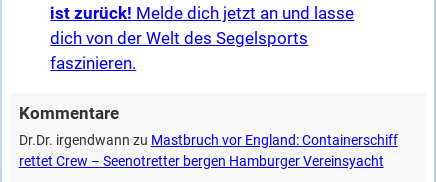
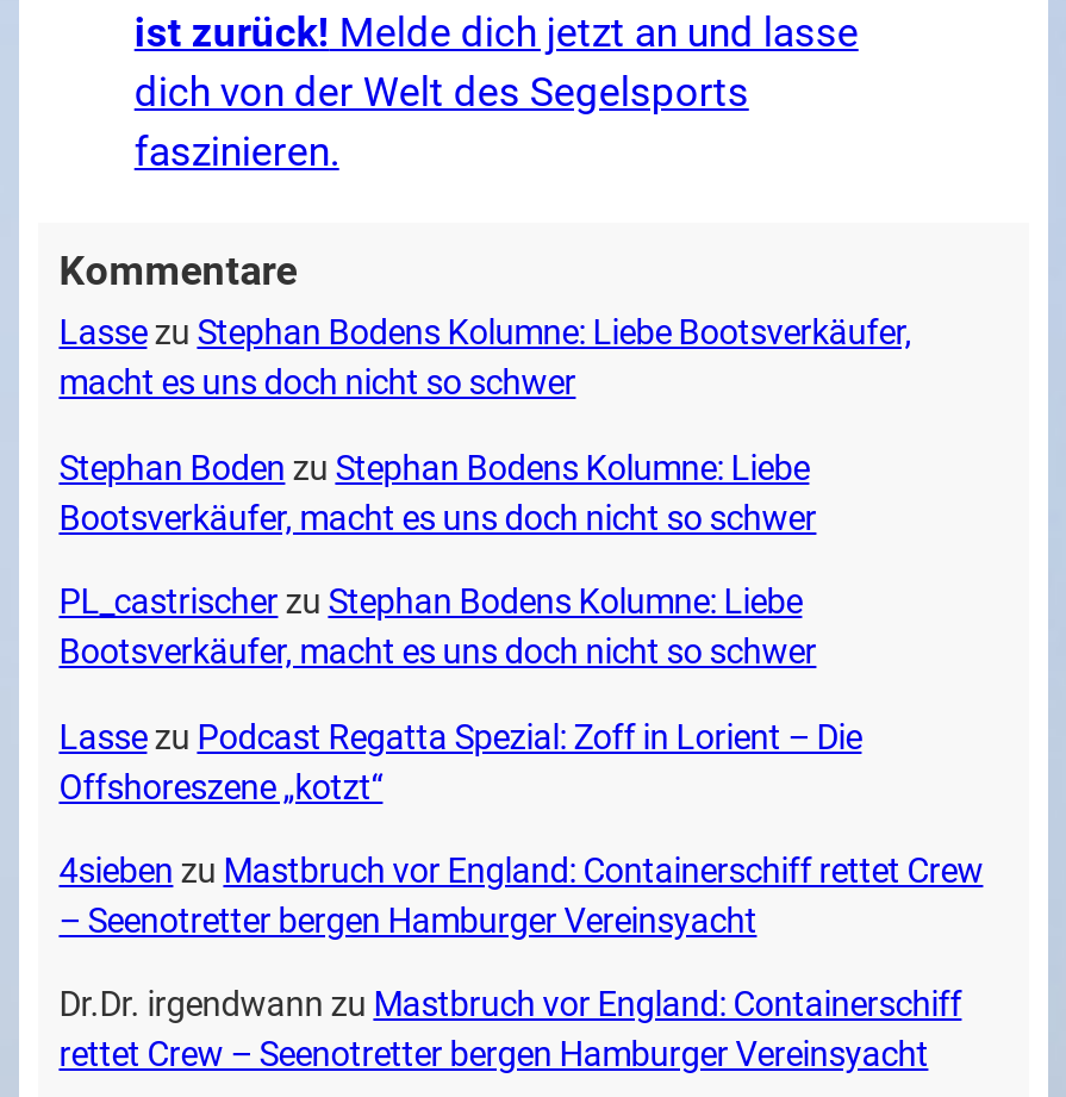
+ Lasse zu Stephan Bodens Kolumne: Liebe Bootsverkäufer,
+ macht es uns doch nicht so schwer
+ Stephan Boden zu Stephan Bodens Kolumne: Liebe
+ Bootsverkäufer, macht es uns doch nicht so schwer
+ PL_castrischer zu Stephan Bodens Kolumne: Liebe
+ Bootsverkäufer, macht es uns doch nicht so schwer
+ Lasse zu Podcast Regatta Spezial: Zoff in Lorient – Die
+ Offshoreszene „kotzt“
+ 4sieben zu Mastbruch vor England: Containerschiff rettet Crew
+ – Seenotretter bergen Hamburger Vereinsyacht
